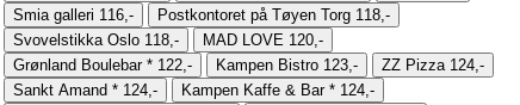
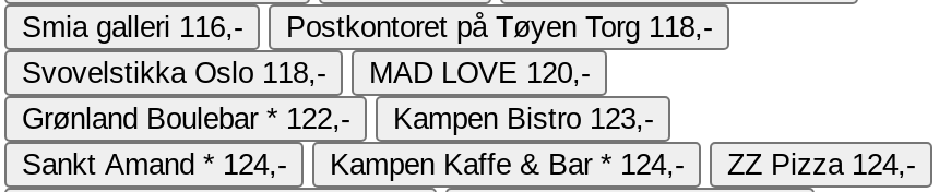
- ZZ Pizza 124,-

+ ZZ Pizza 124,-
